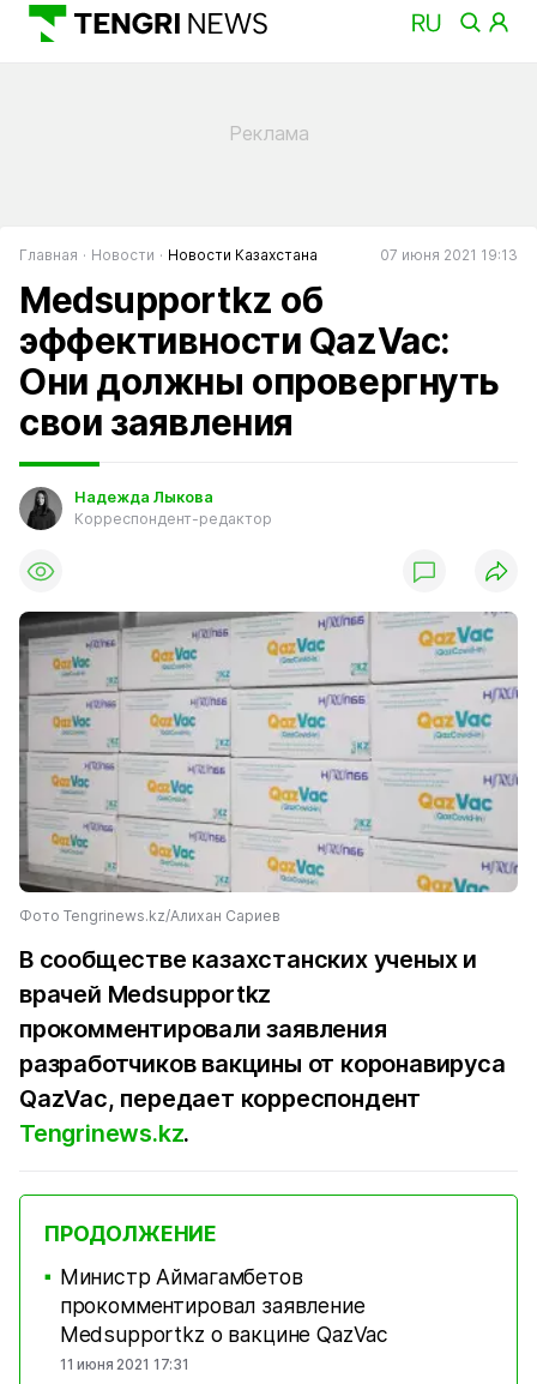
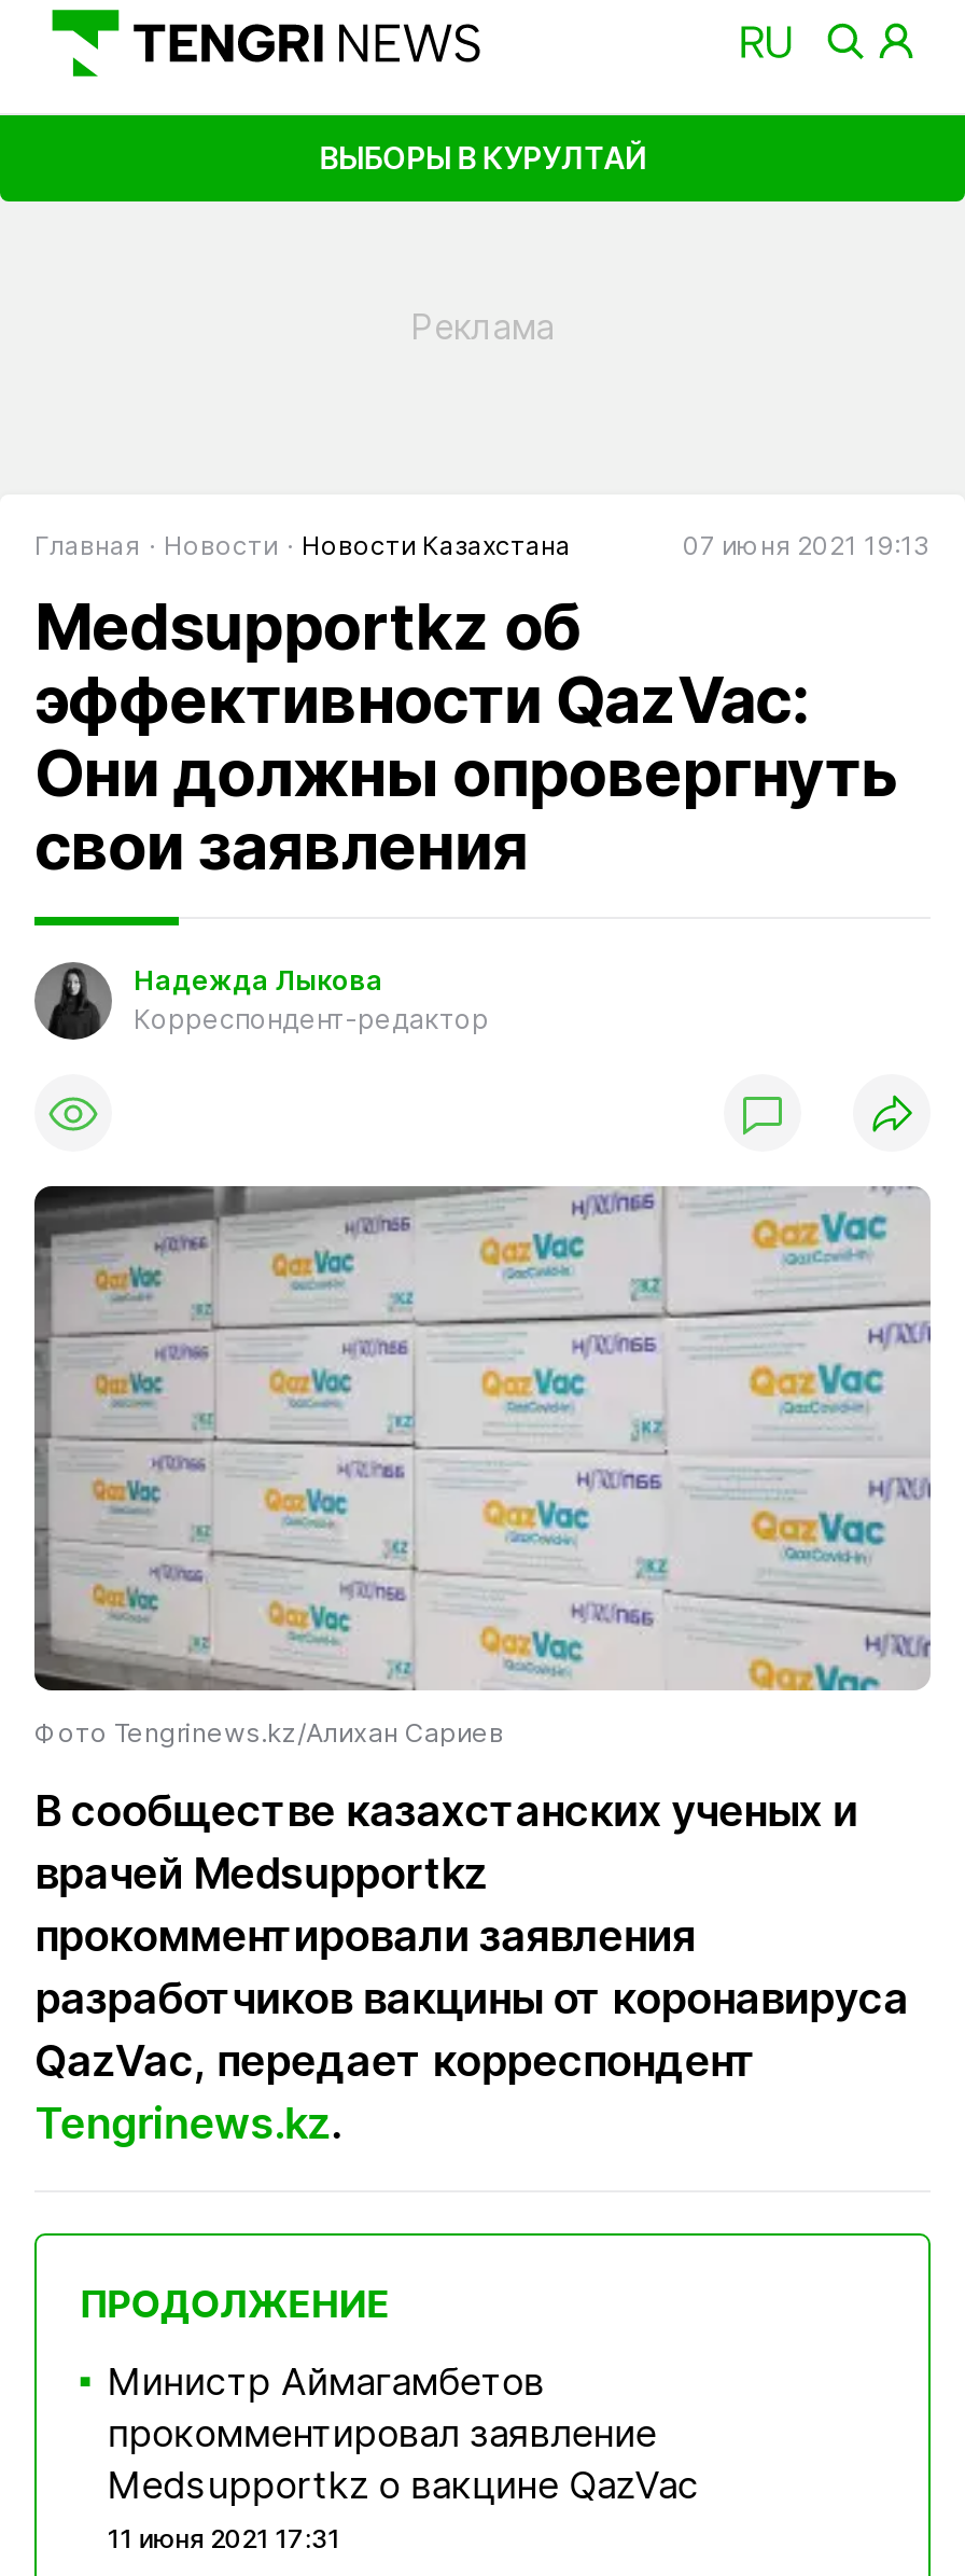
+ ВЫБОРЫ В КУРУЛТАЙ
